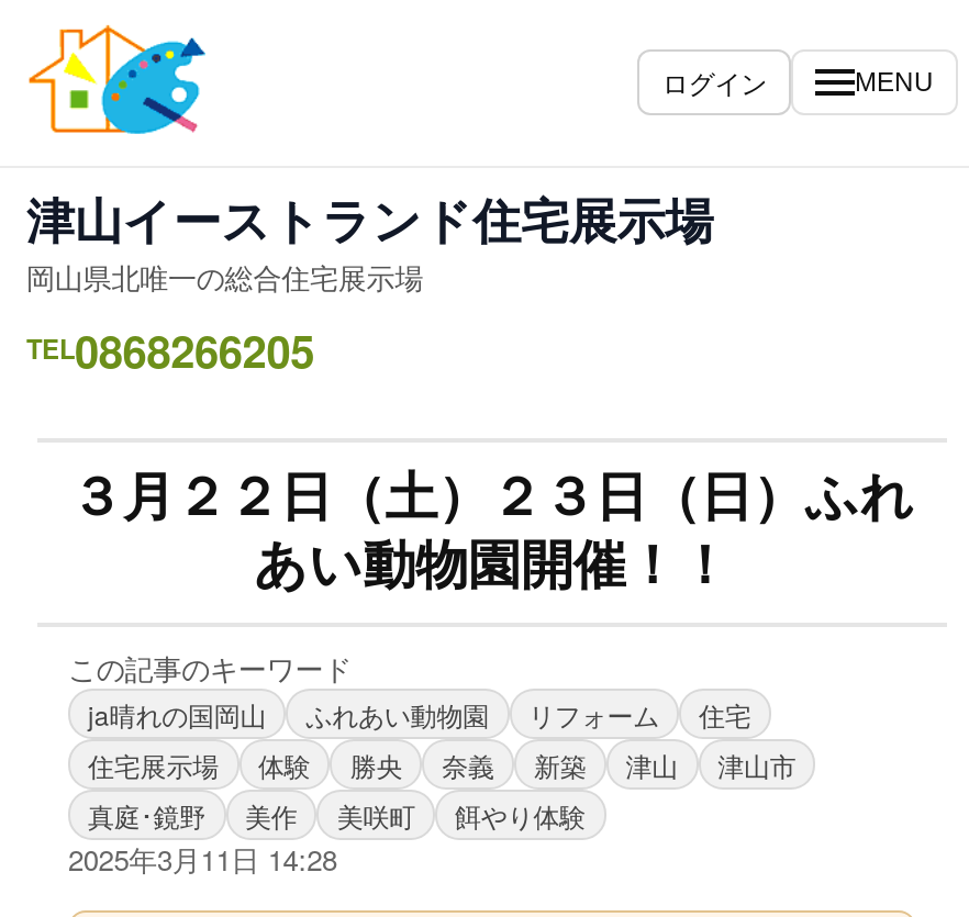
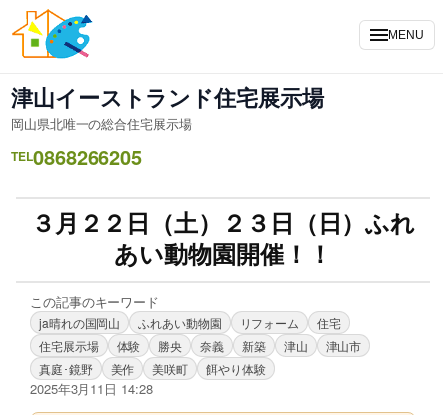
- ログイン
